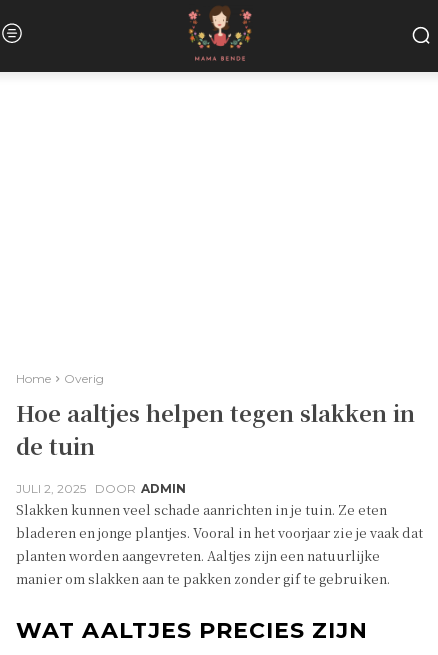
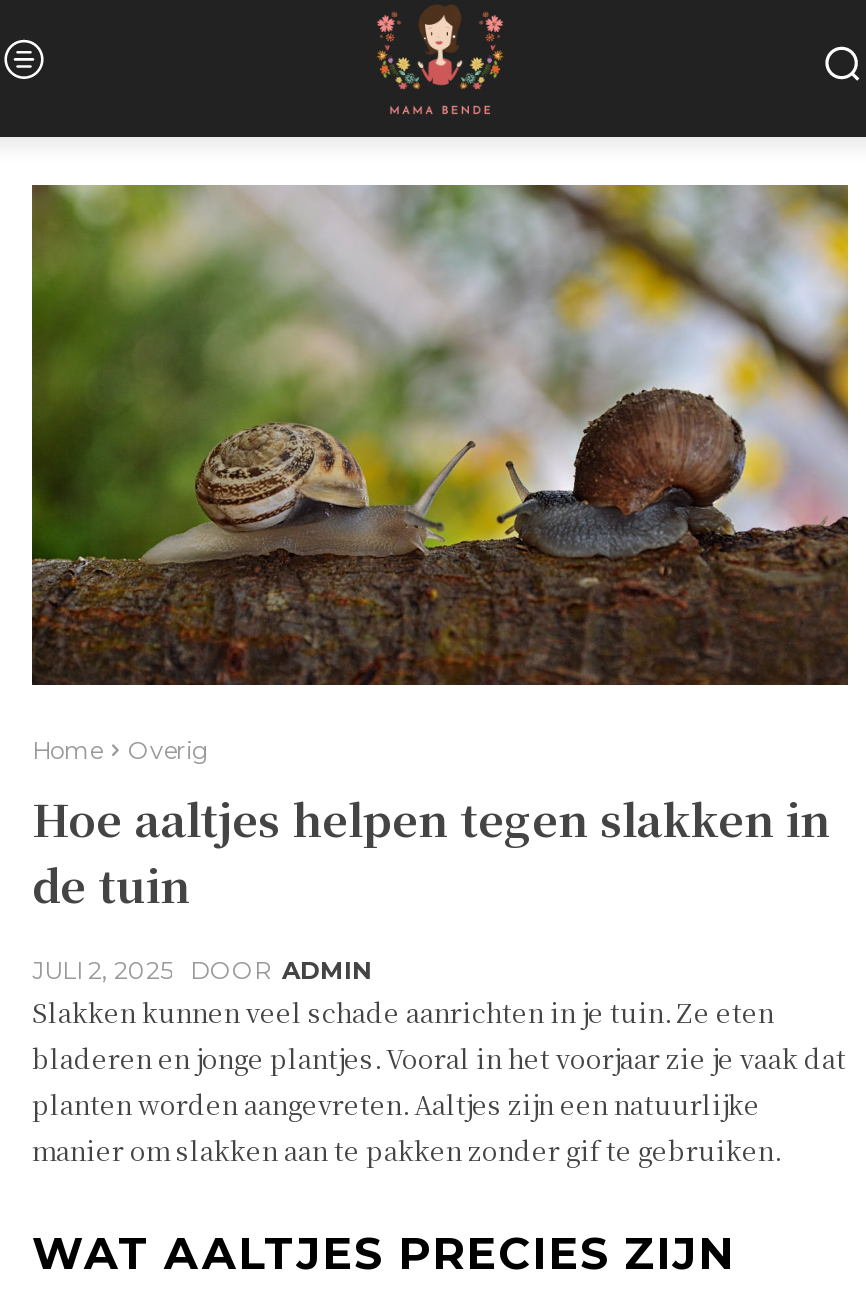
+ [image]
